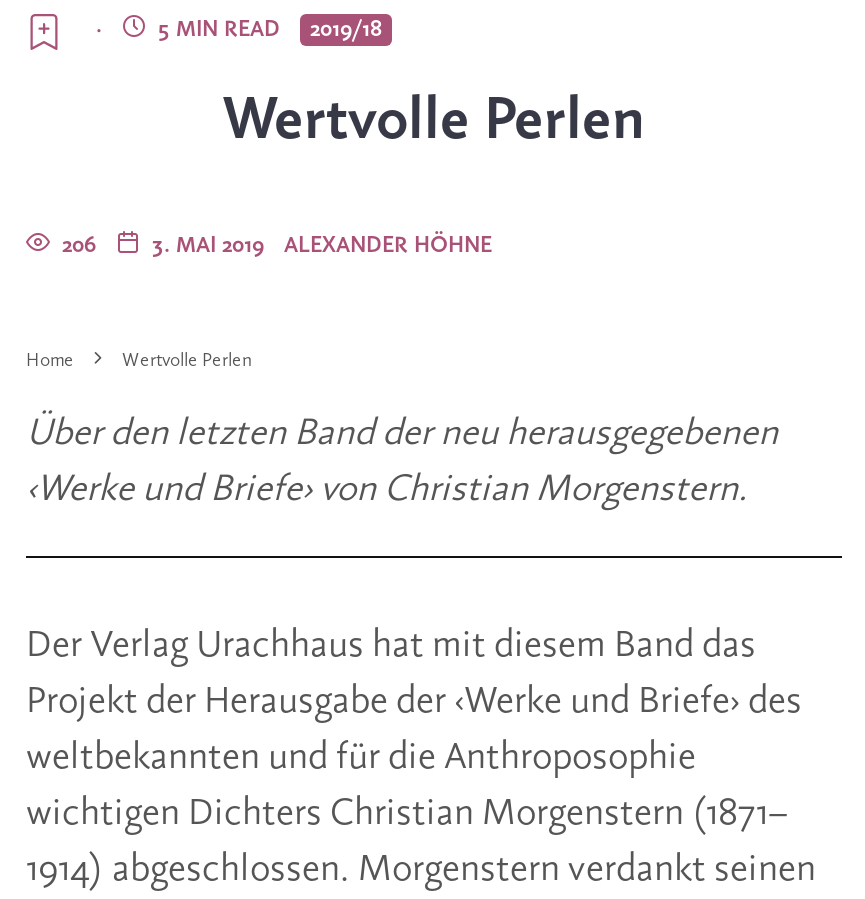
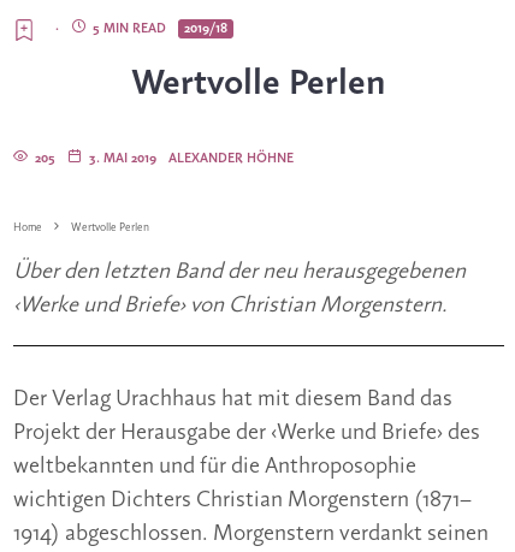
- 206
+ 205
